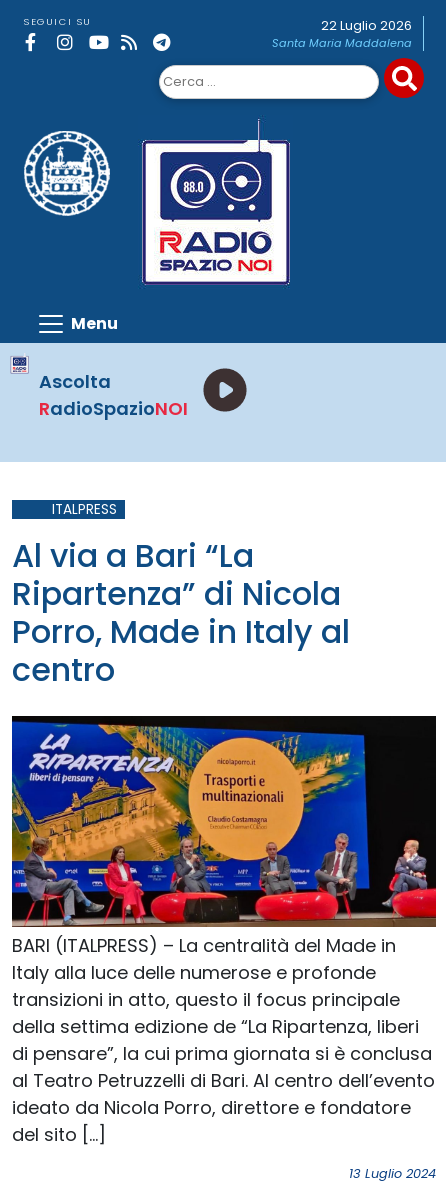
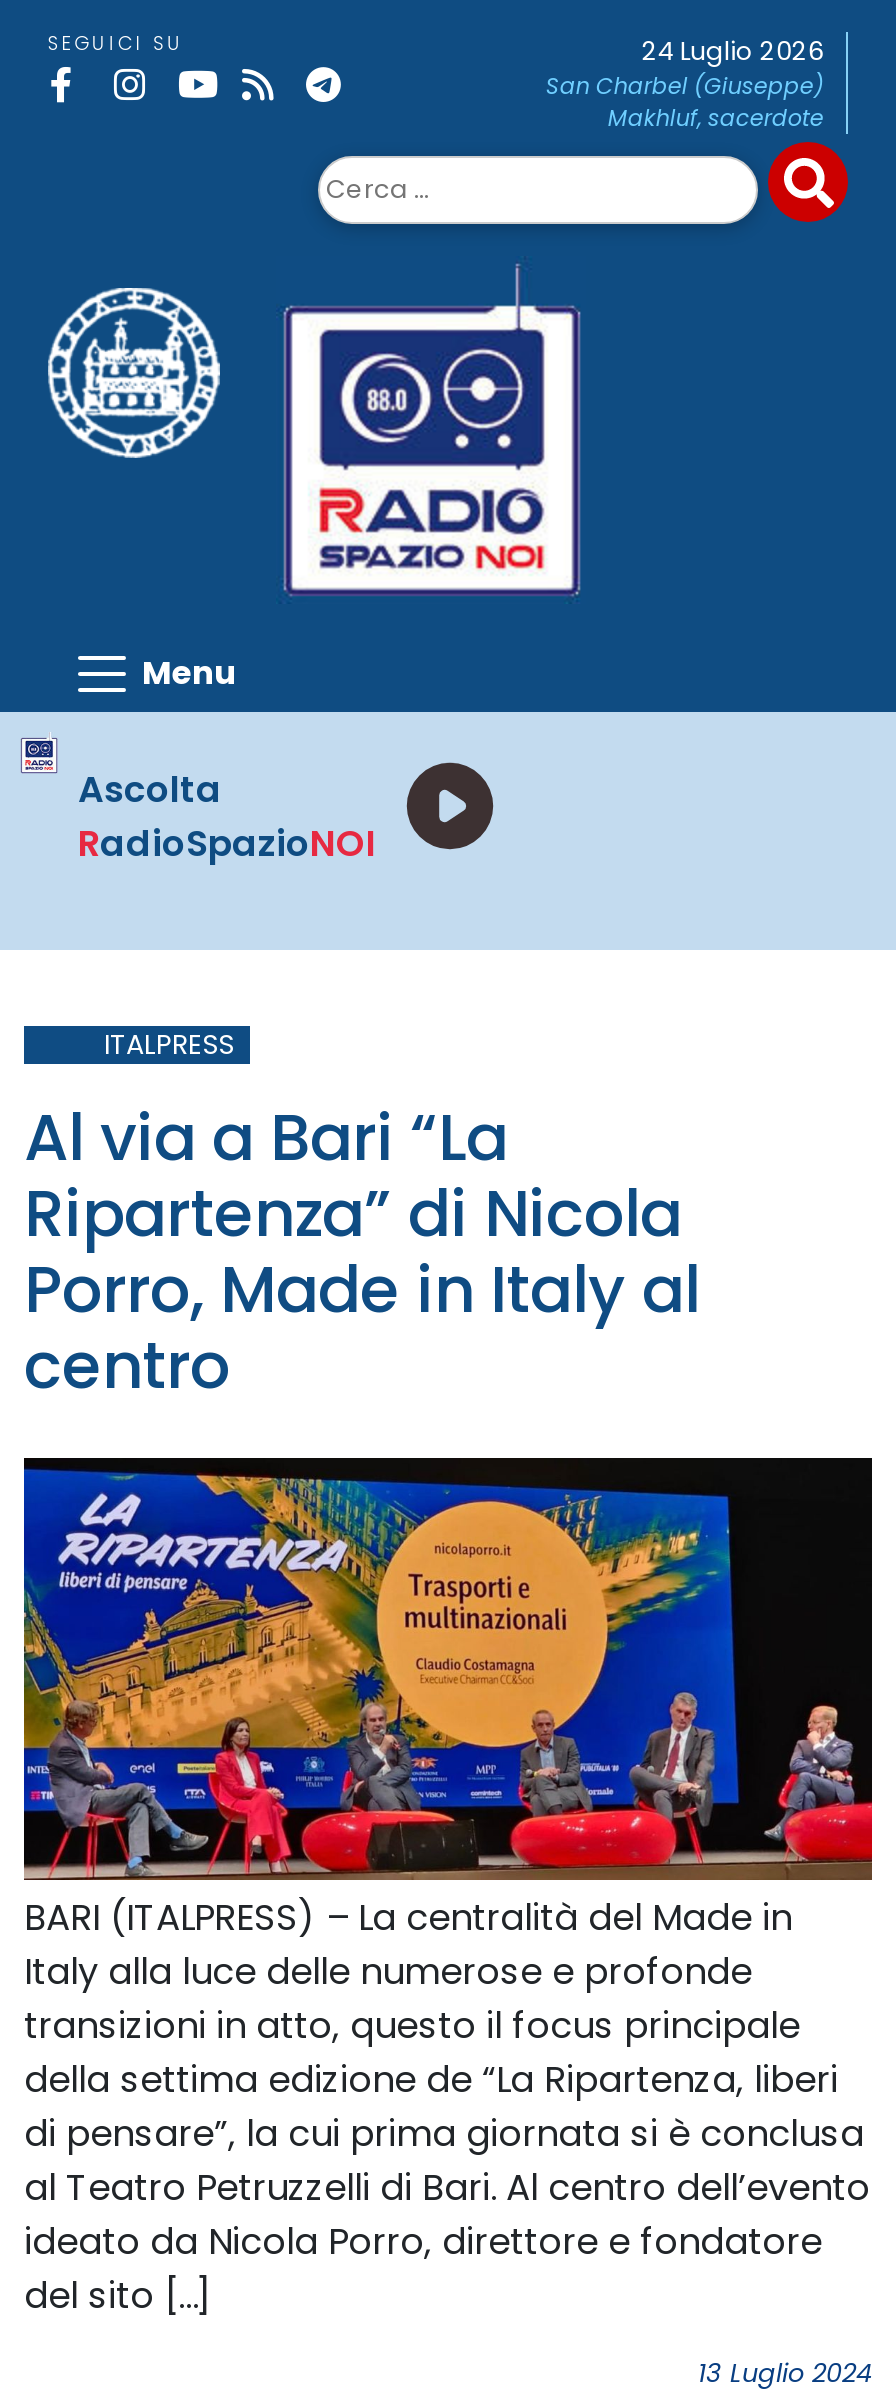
- 22 Luglio 2026
- Santa Maria Maddalena
+ 24 Luglio 2026
+ San Charbel (Giuseppe)
+ Makhluf, sacerdote
